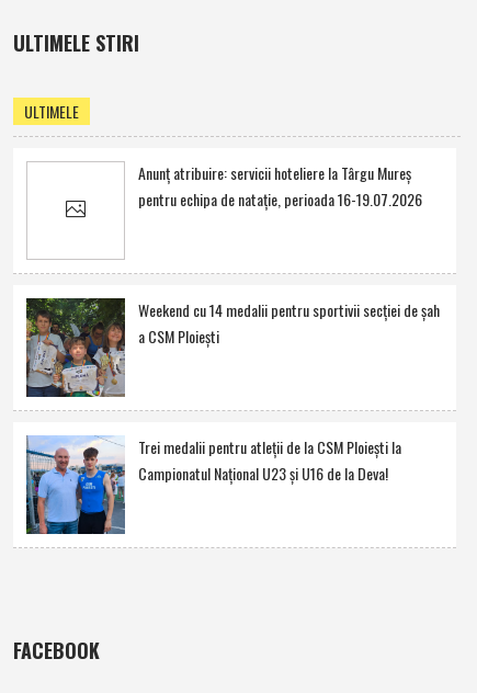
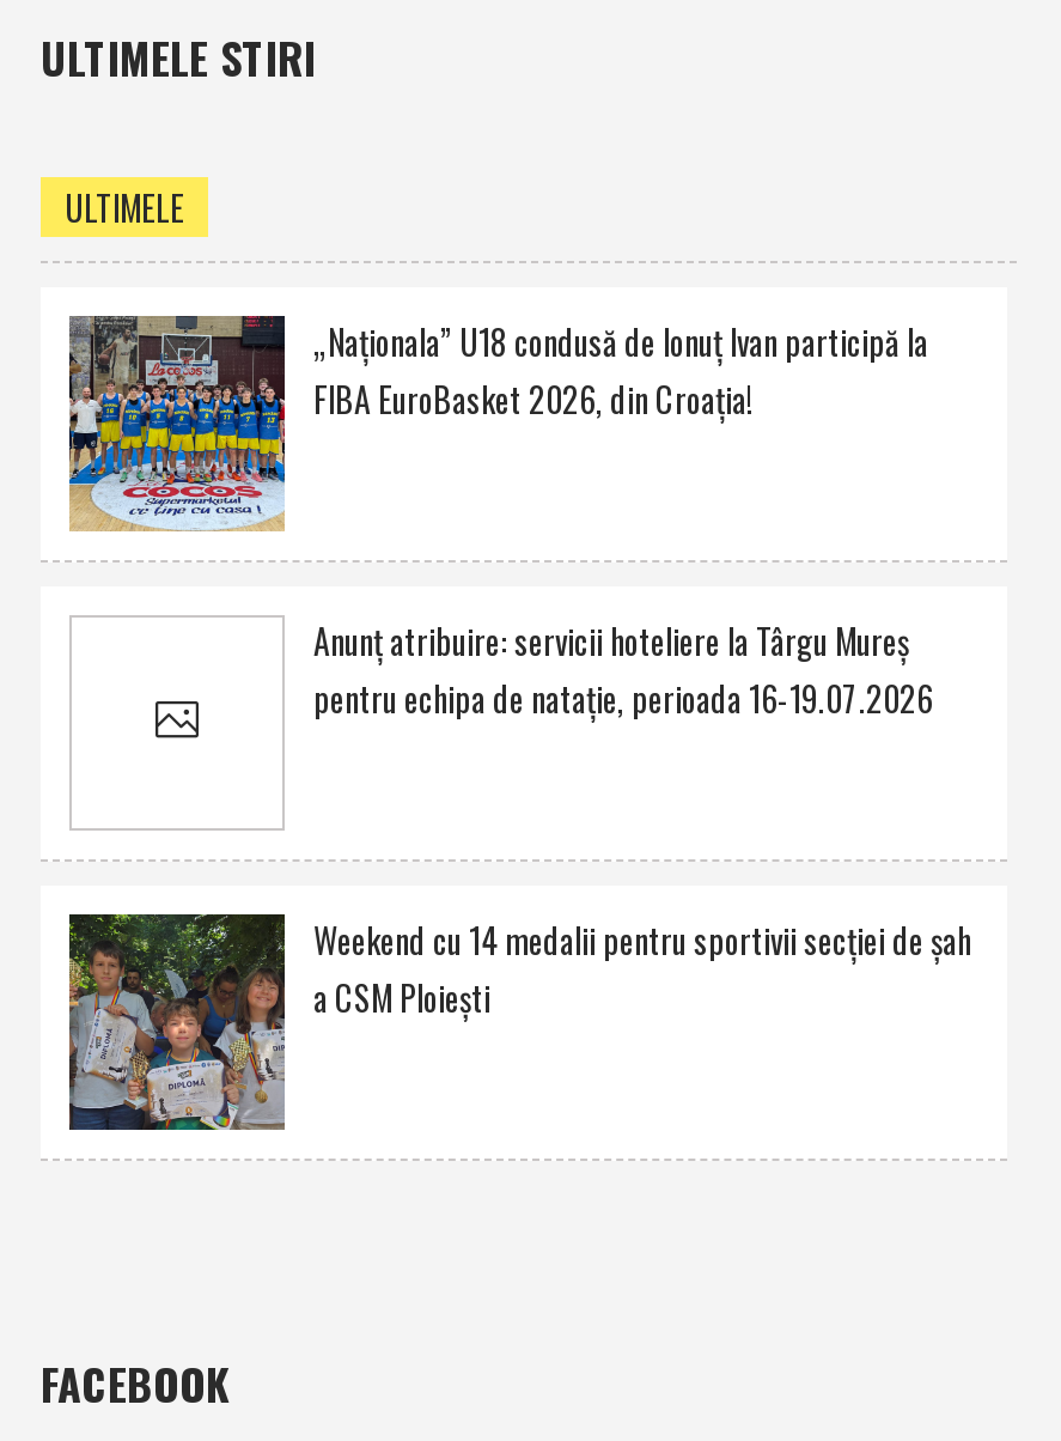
+ [image]
+ „Naţionala” U18 condusă de Ionuţ Ivan participă la
+ FIBA EuroBasket 2026, din Croaţia!

moved down: [image] | Anunţ atribuire: servicii hoteliere la Târgu Mureş | pentru echipa de nataţie, perioada 16-19.07.2026 | Weekend cu 14 medalii pentru sportivii secţiei de şah | a CSM Ploieşti

- [image]
- Trei medalii pentru atleţii de la CSM Ploieşti la
- Campionatul Naţional U23 şi U16 de la Deva!
